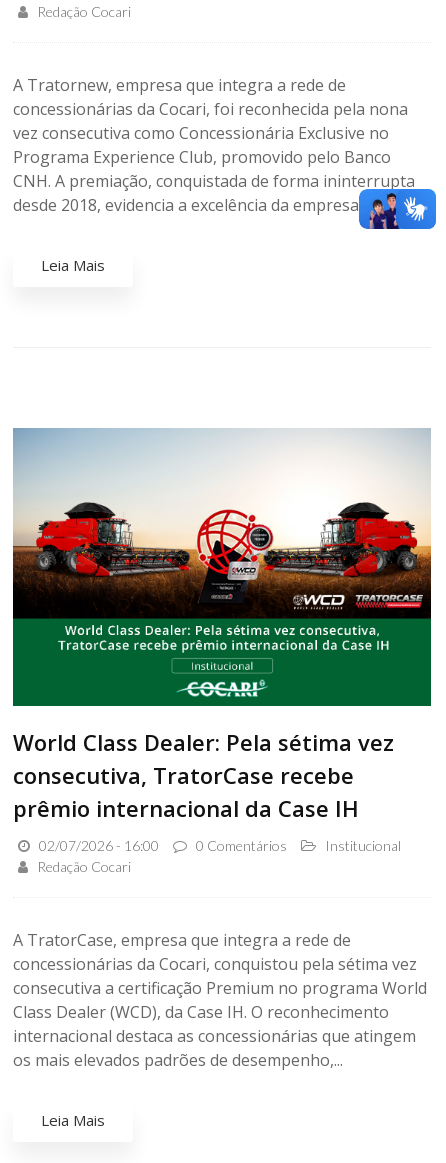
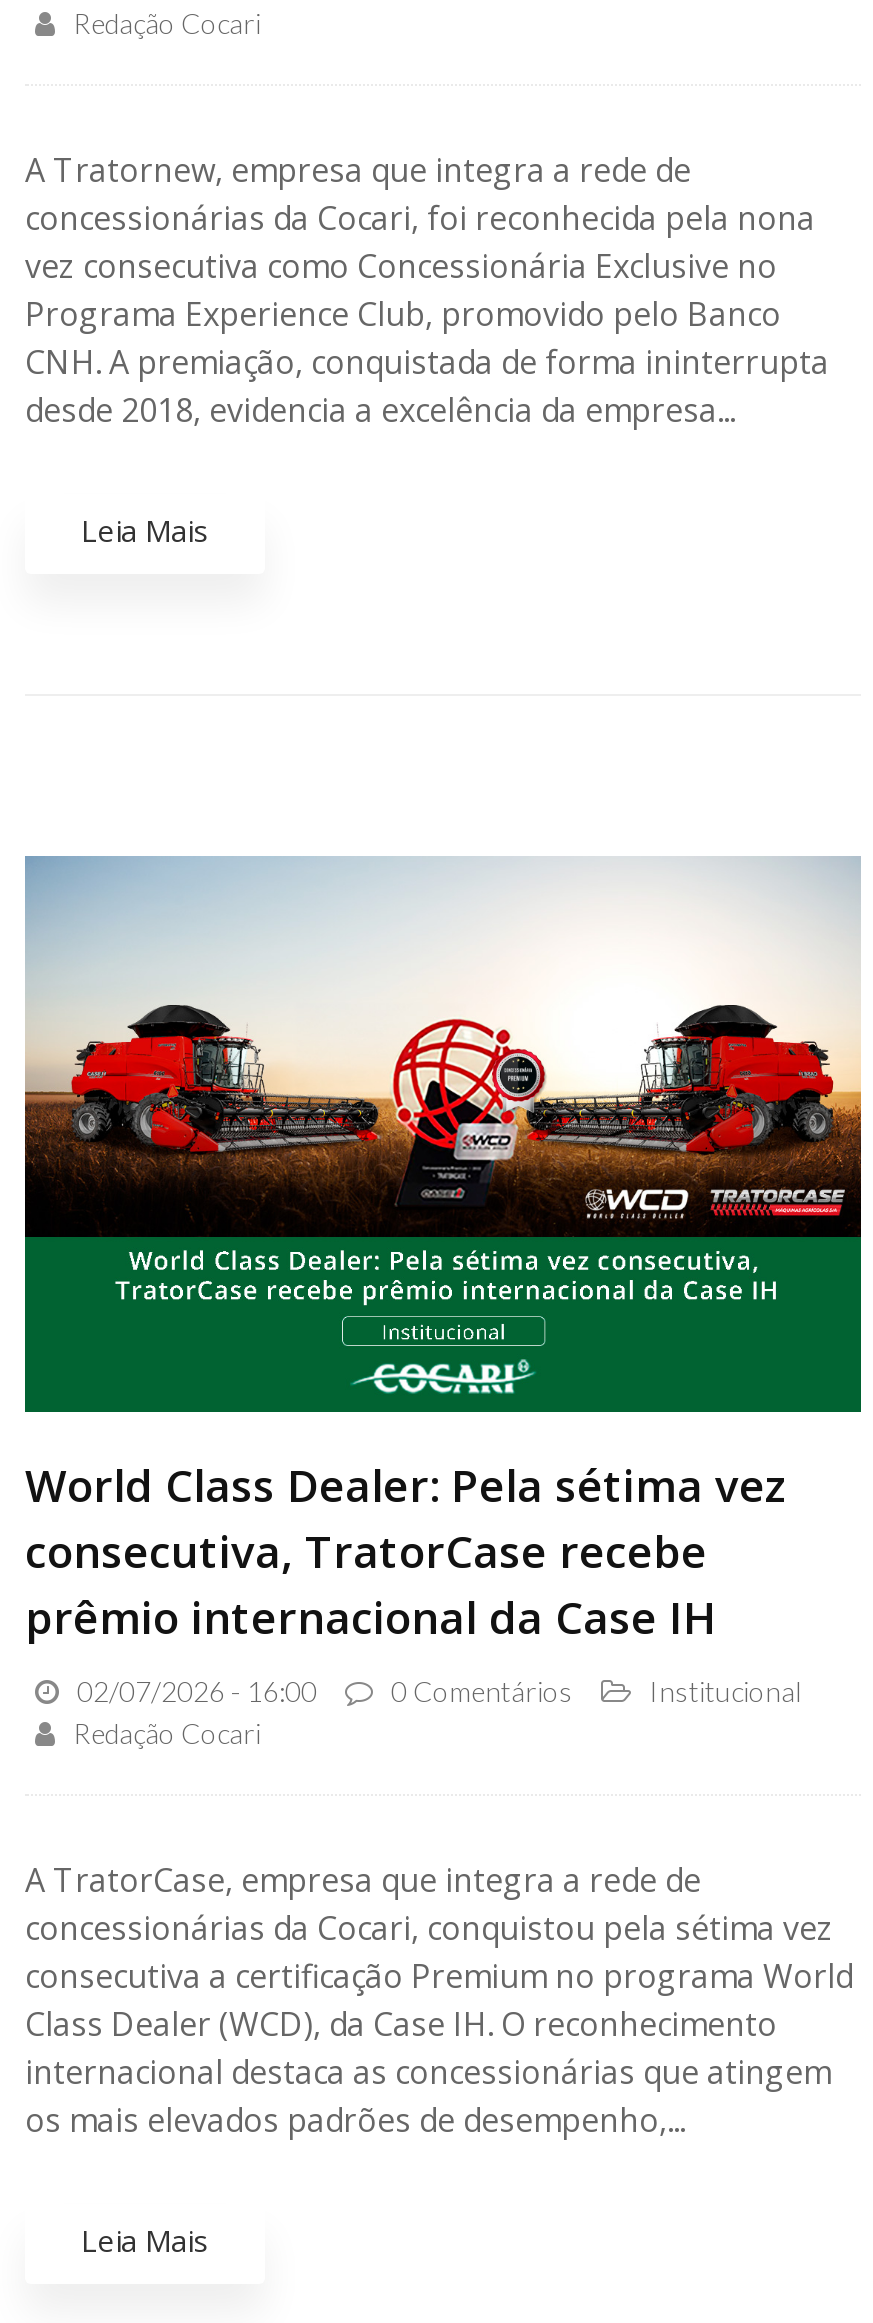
- [image]
